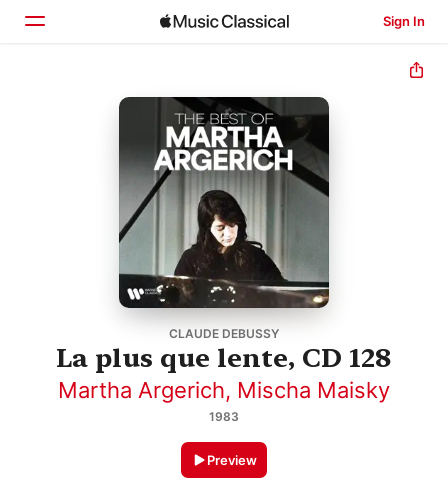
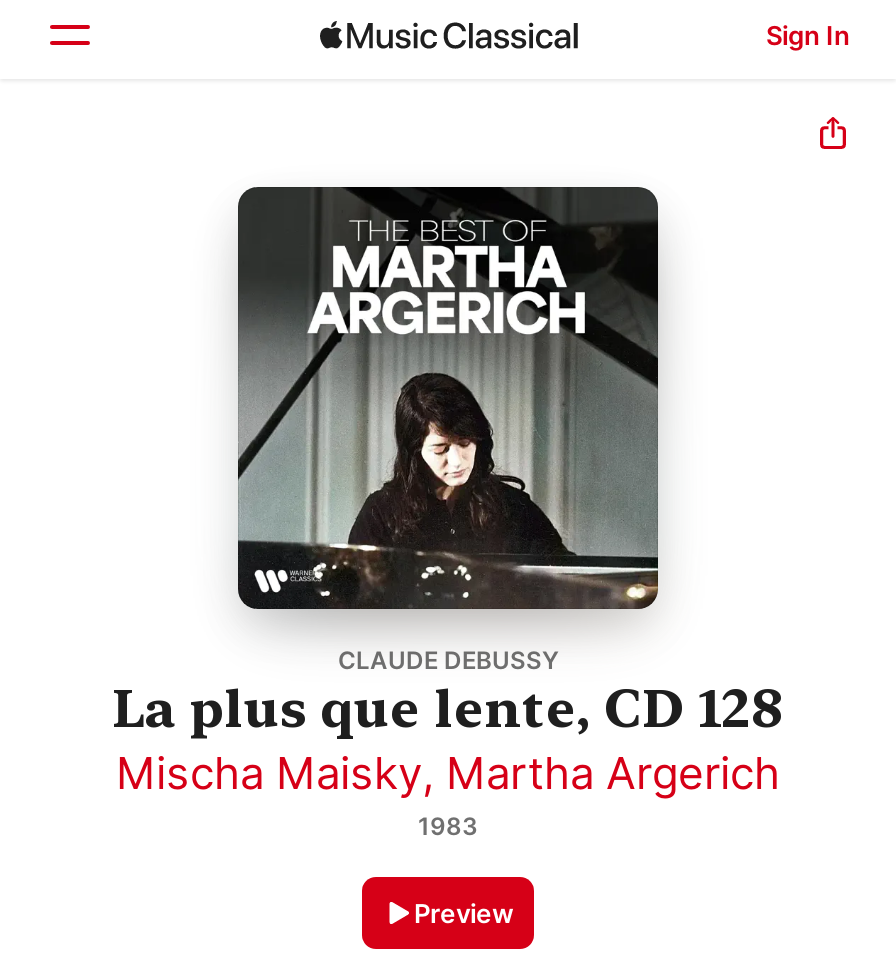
- Martha Argerich, Mischa Maisky
+ Mischa Maisky, Martha Argerich
